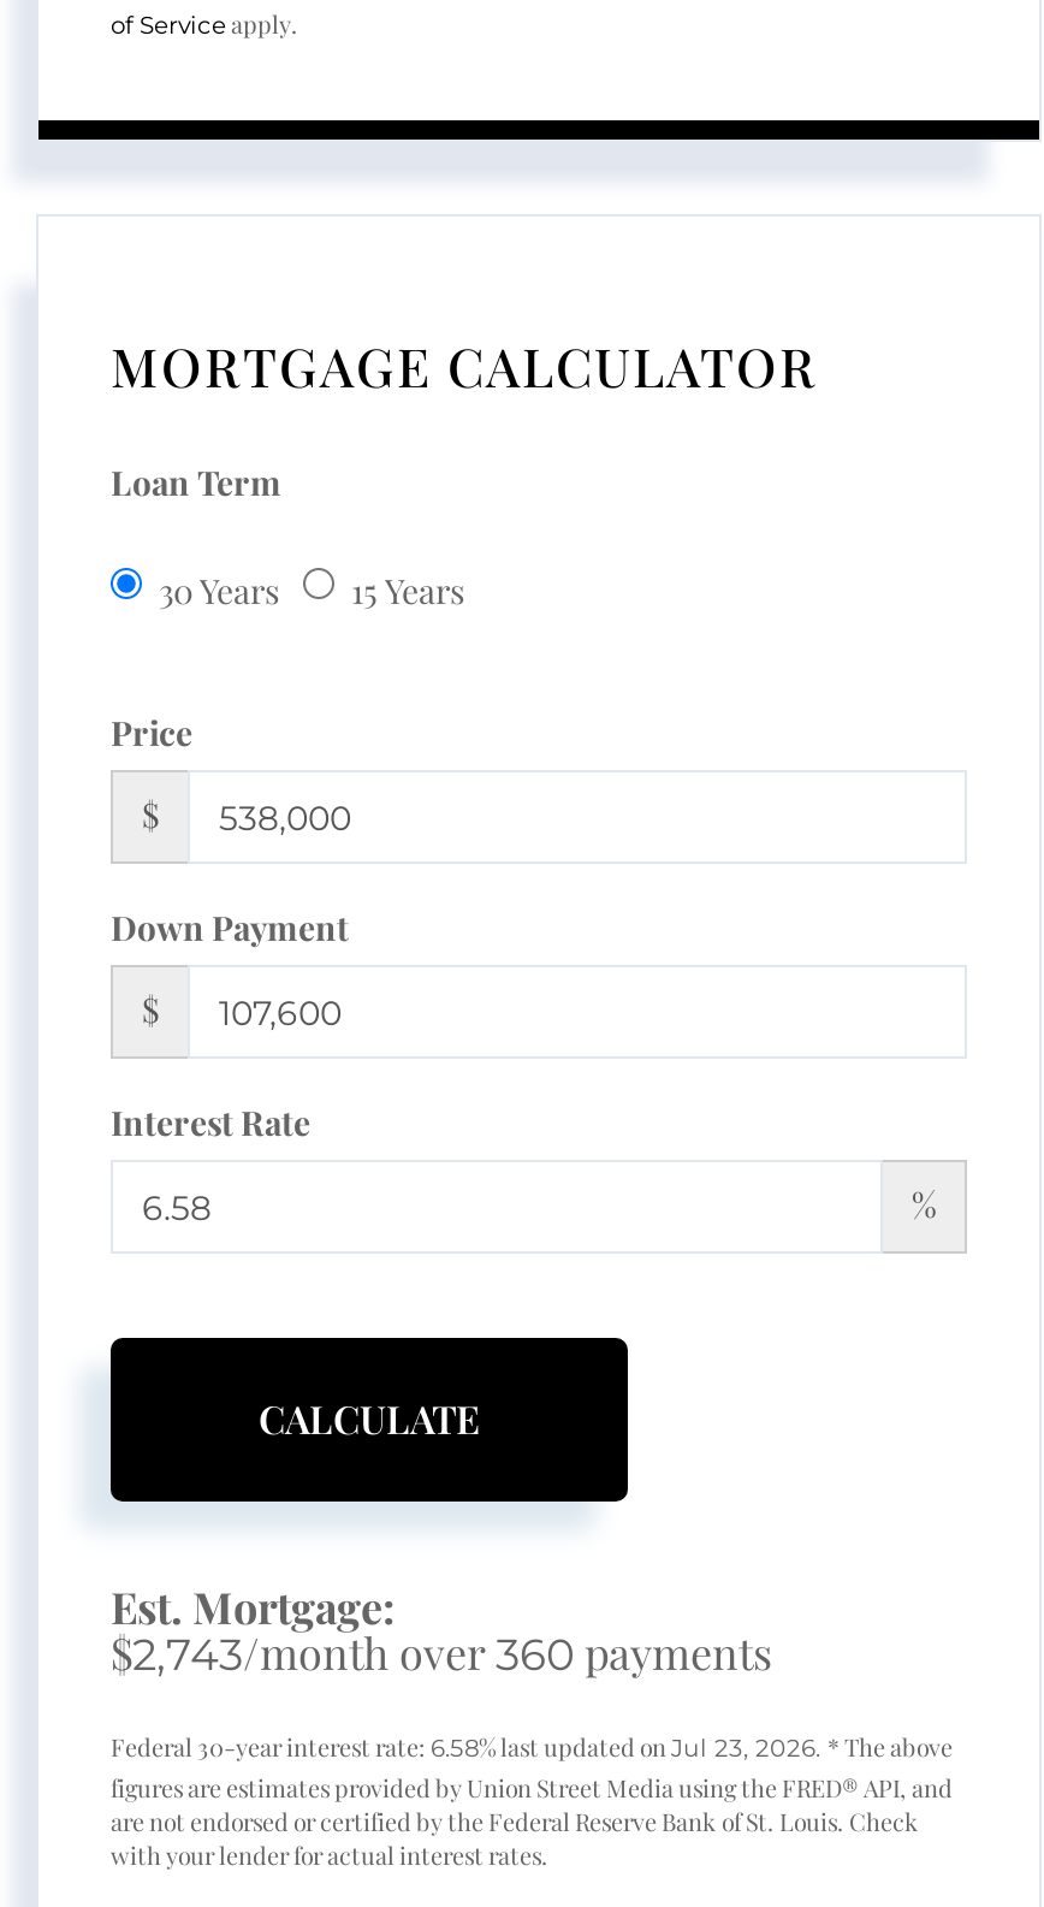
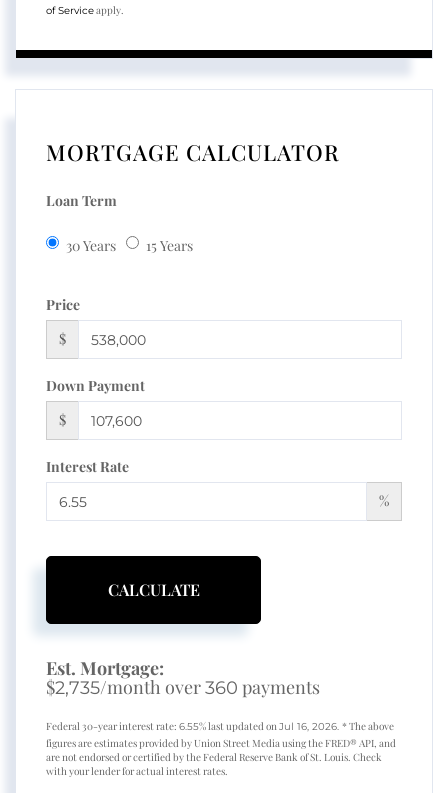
- $2,743/month over360 payments
+ $2,735/month over360 payments

- Federal 30-year interest rate: 6.58% last updated on Jul 23, 2026. * The above
+ Federal 30-year interest rate: 6.55% last updated on Jul 16, 2026. * The above
